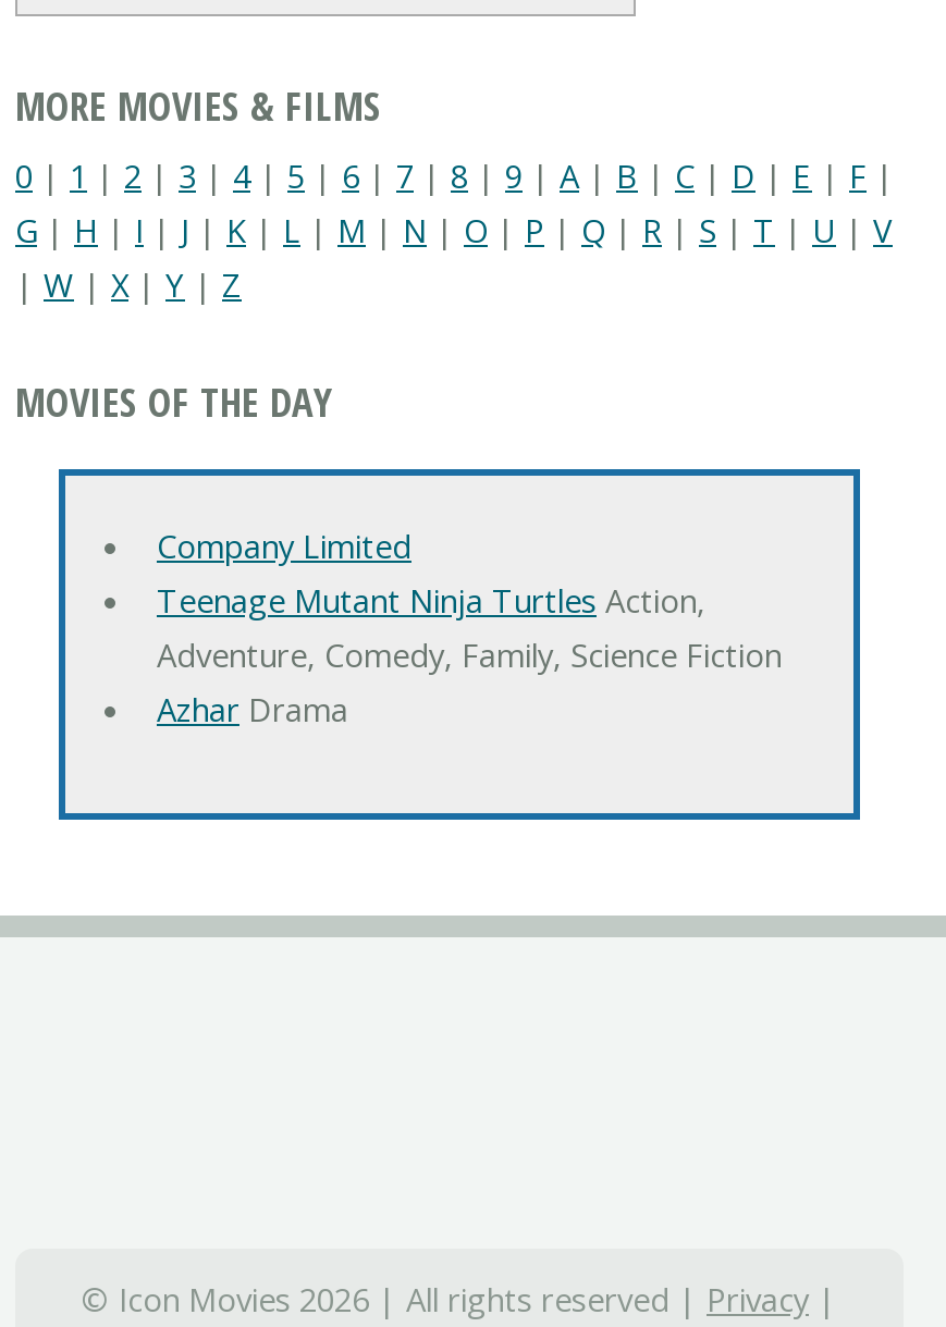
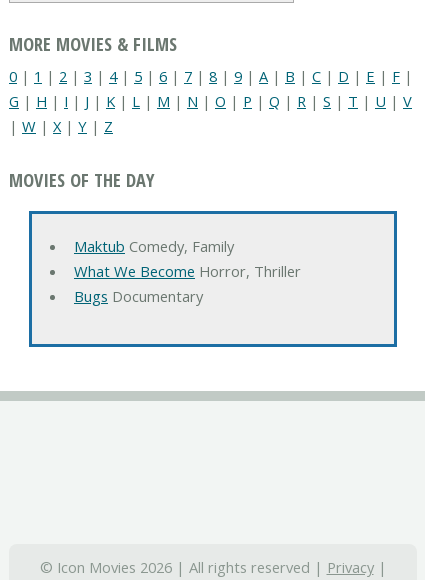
- Company Limited
- Teenage Mutant Ninja Turtles Action,
- Adventure, Comedy, Family, Science Fiction
- Azhar Drama
+ Maktub Comedy, Family
+ What We Become Horror, Thriller
+ Bugs Documentary
